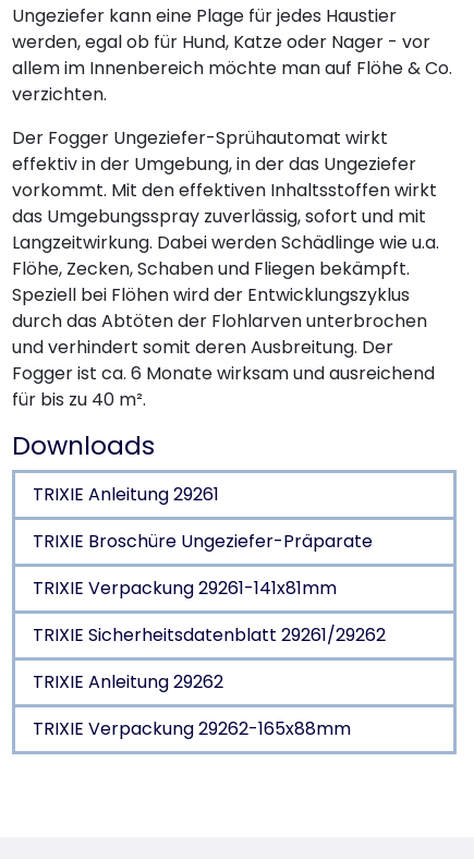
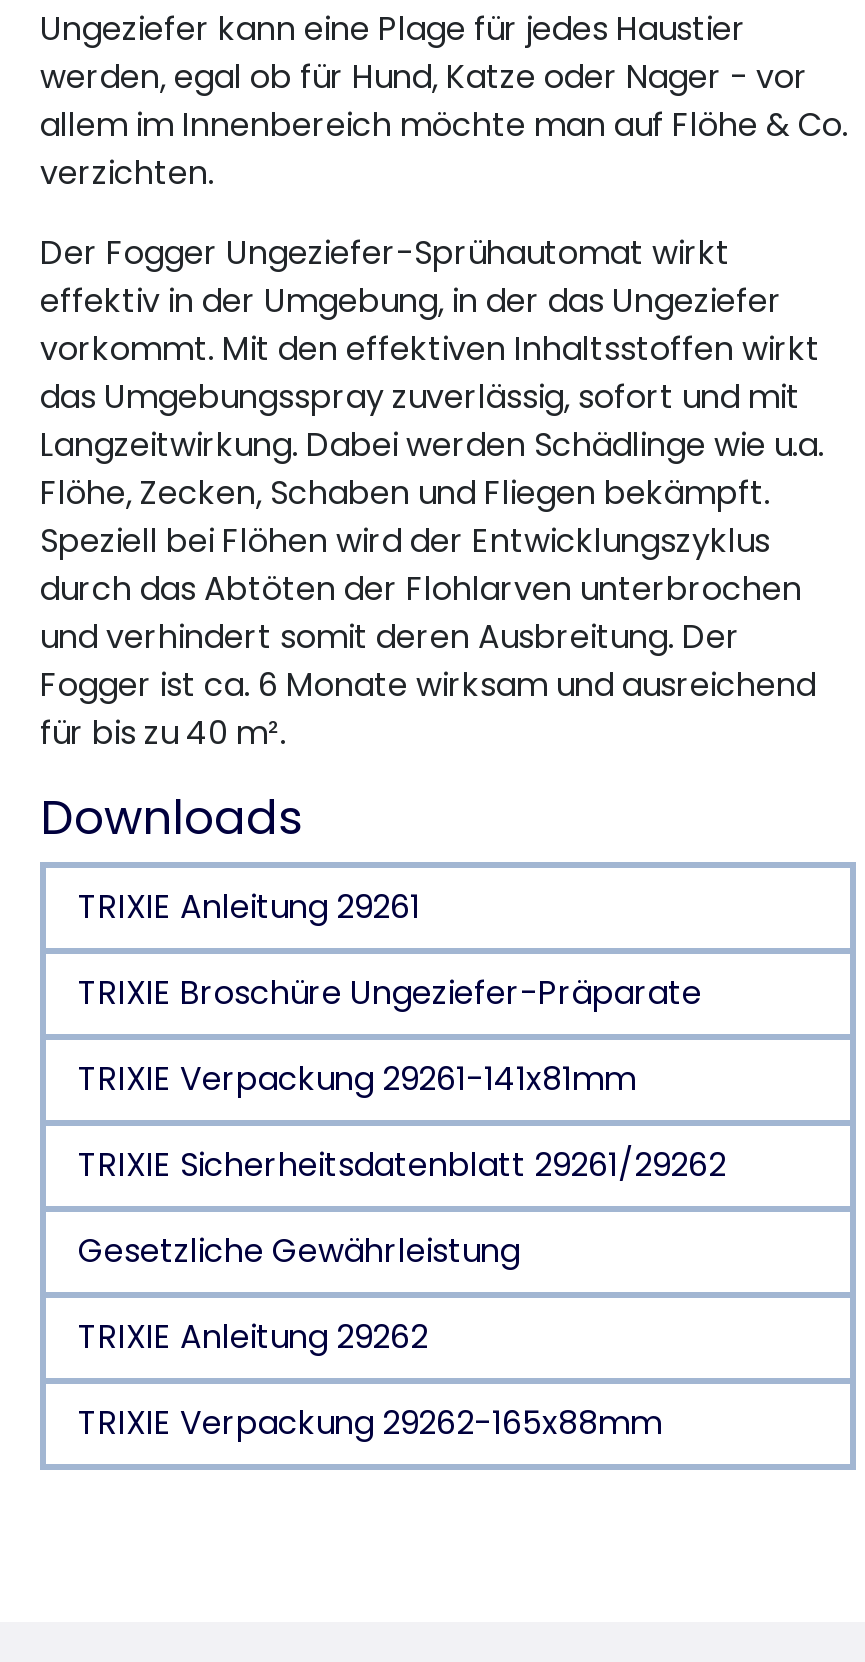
+ Gesetzliche Gewährleistung
